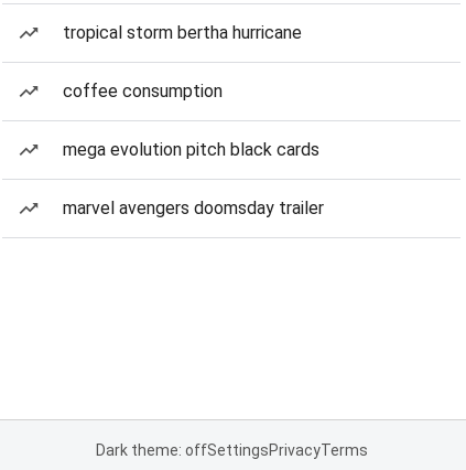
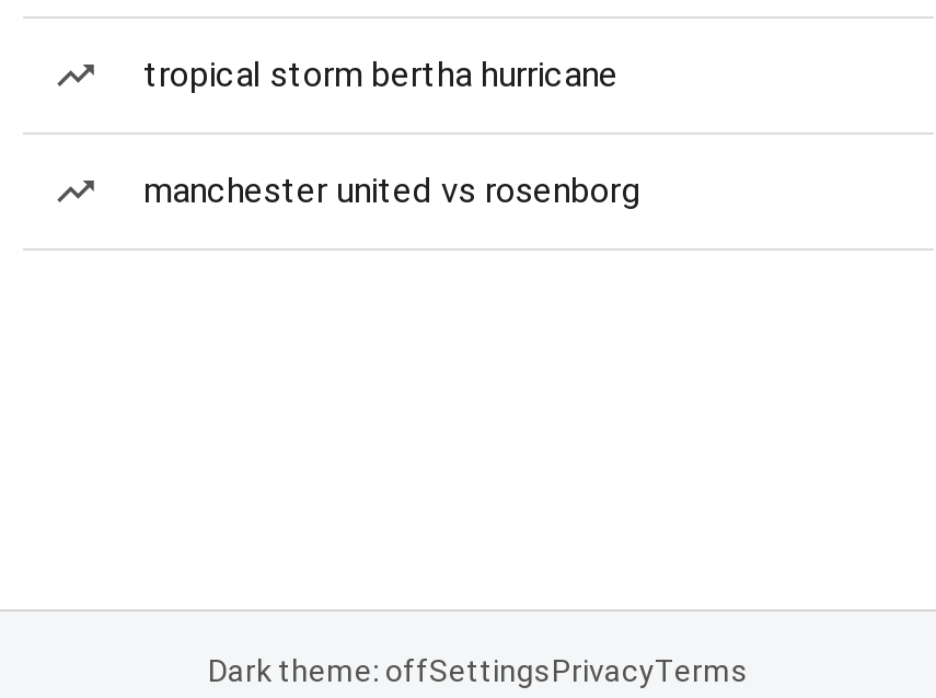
- coffee consumption
- mega evolution pitch black cards
- marvel avengers doomsday trailer
+ manchester united vs rosenborg
